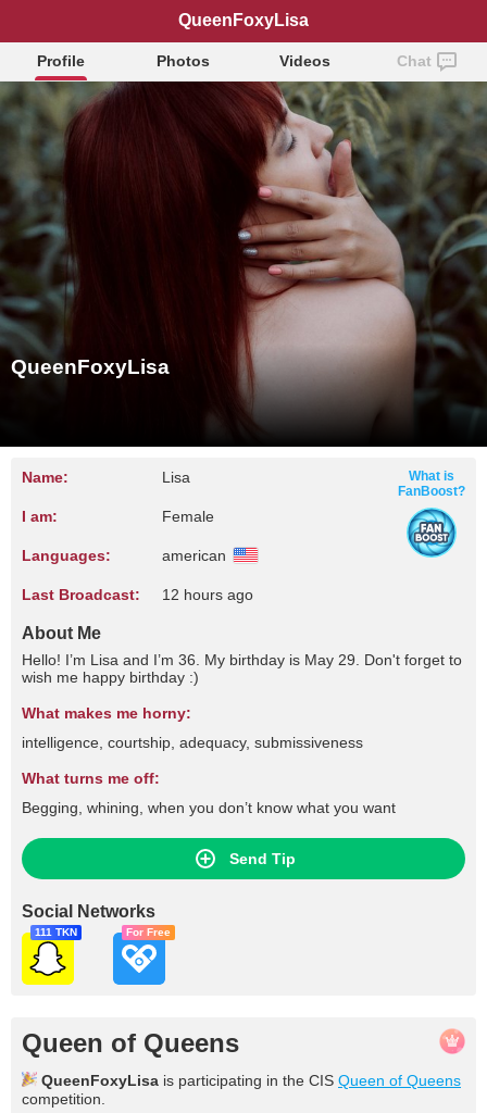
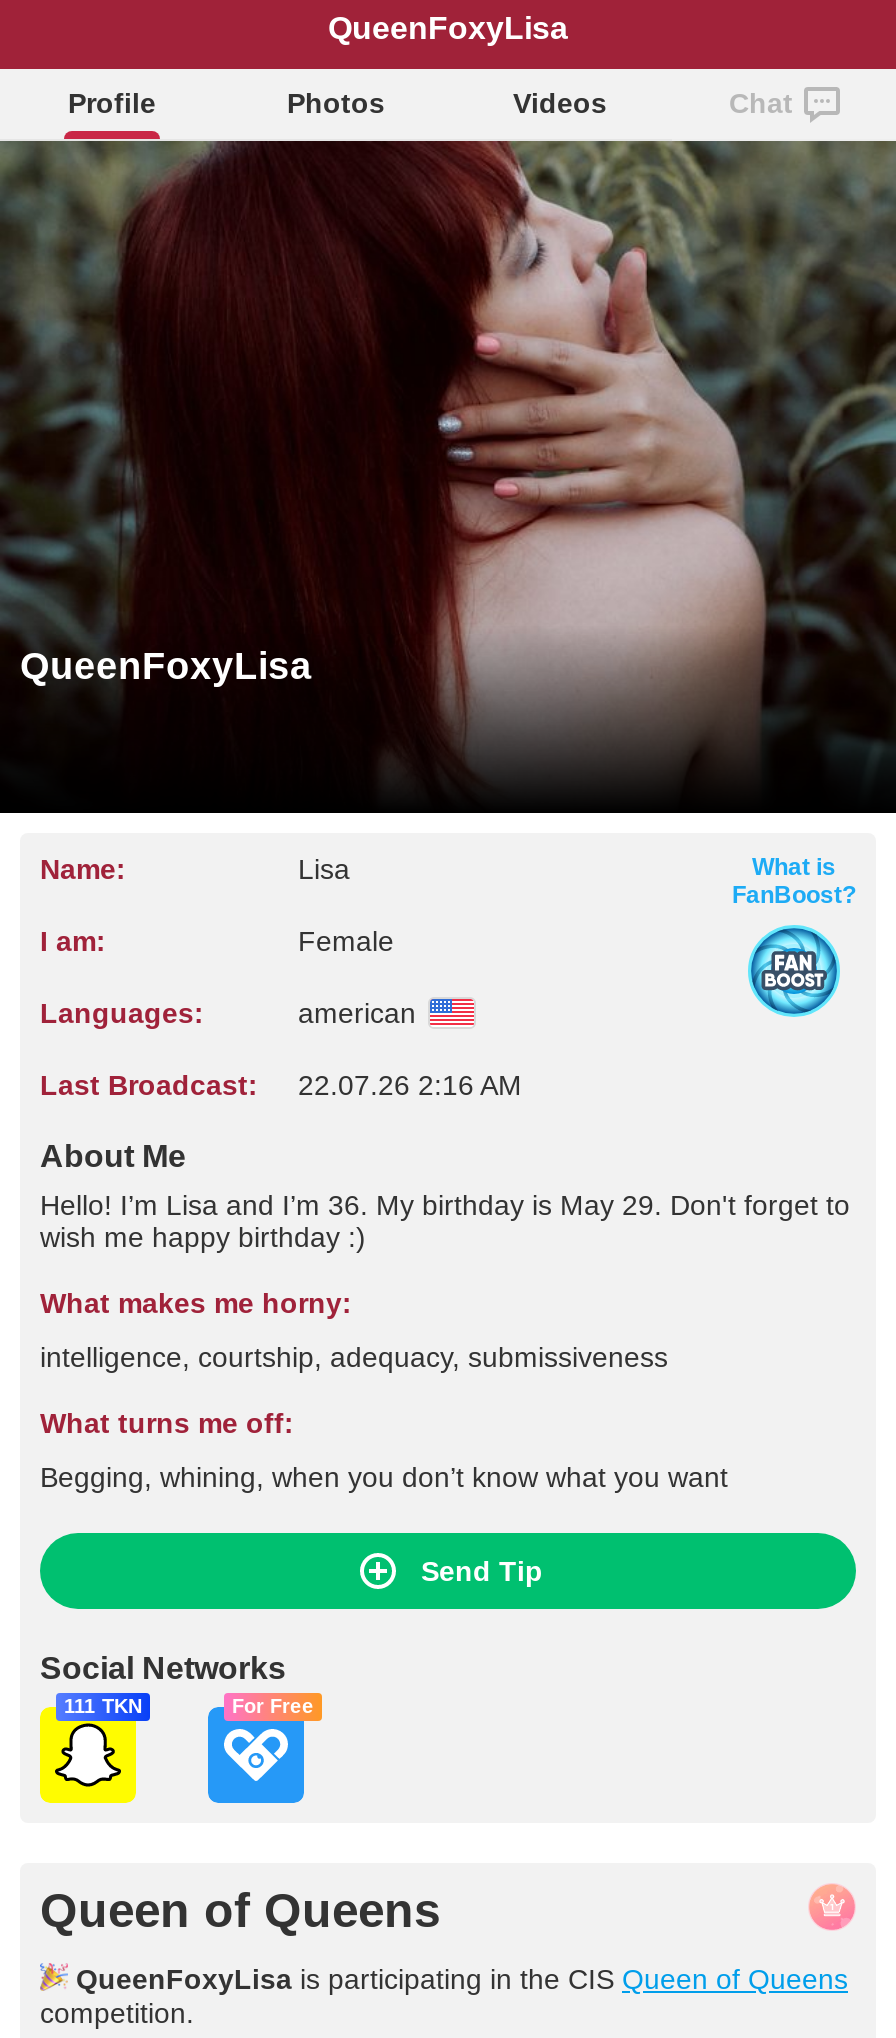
- Last Broadcast: 12 hours ago
+ Last Broadcast: 22.07.26 2:16 AM
